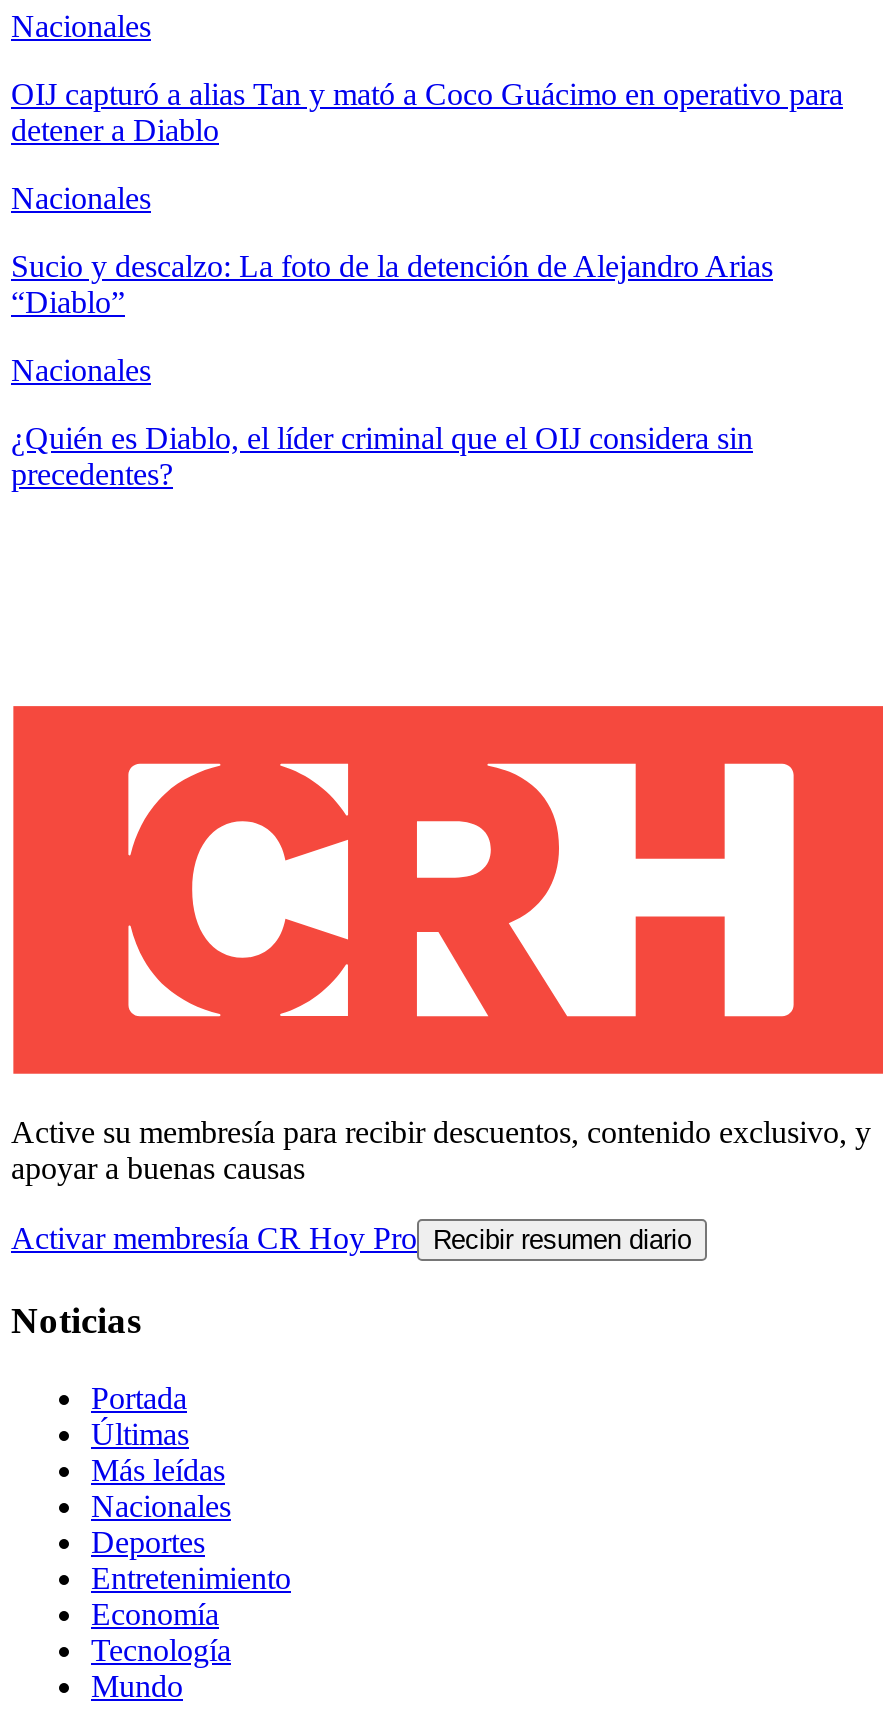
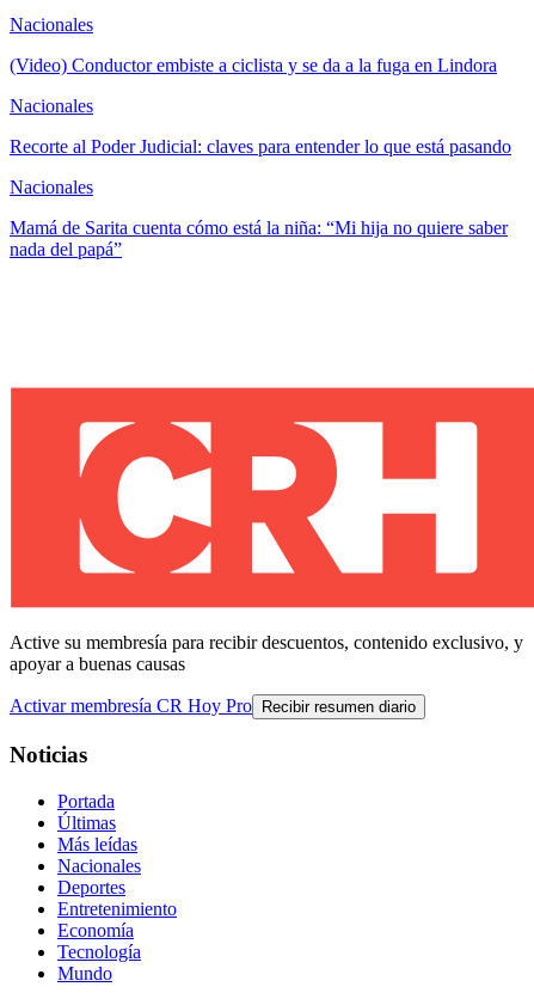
- OIJ capturó a alias Tan y mató a Coco Guácimo en operativo para
- detener a Diablo
+ (Video) Conductor embiste a ciclista y se da a la fuga en Lindora

- Sucio y descalzo: La foto de la detención de Alejandro Arias
- “Diablo”
+ Recorte al Poder Judicial: claves para entender lo que está pasando

- ¿Quién es Diablo, el líder criminal que el OIJ considera sin
- precedentes?
+ Mamá de Sarita cuenta cómo está la niña: “Mi hija no quiere saber
+ nada del papá”
